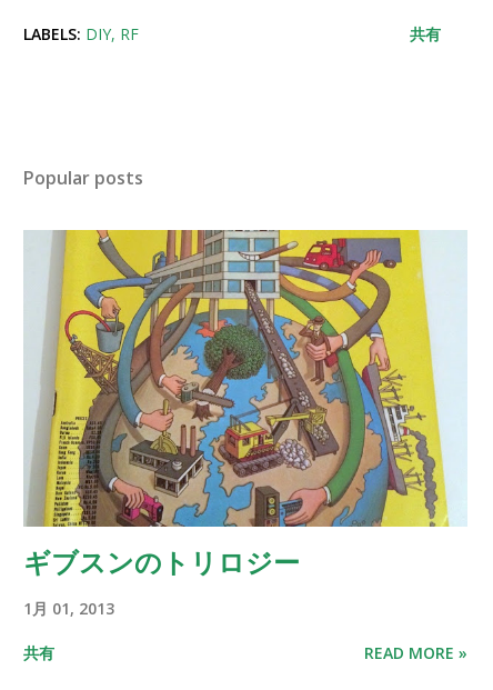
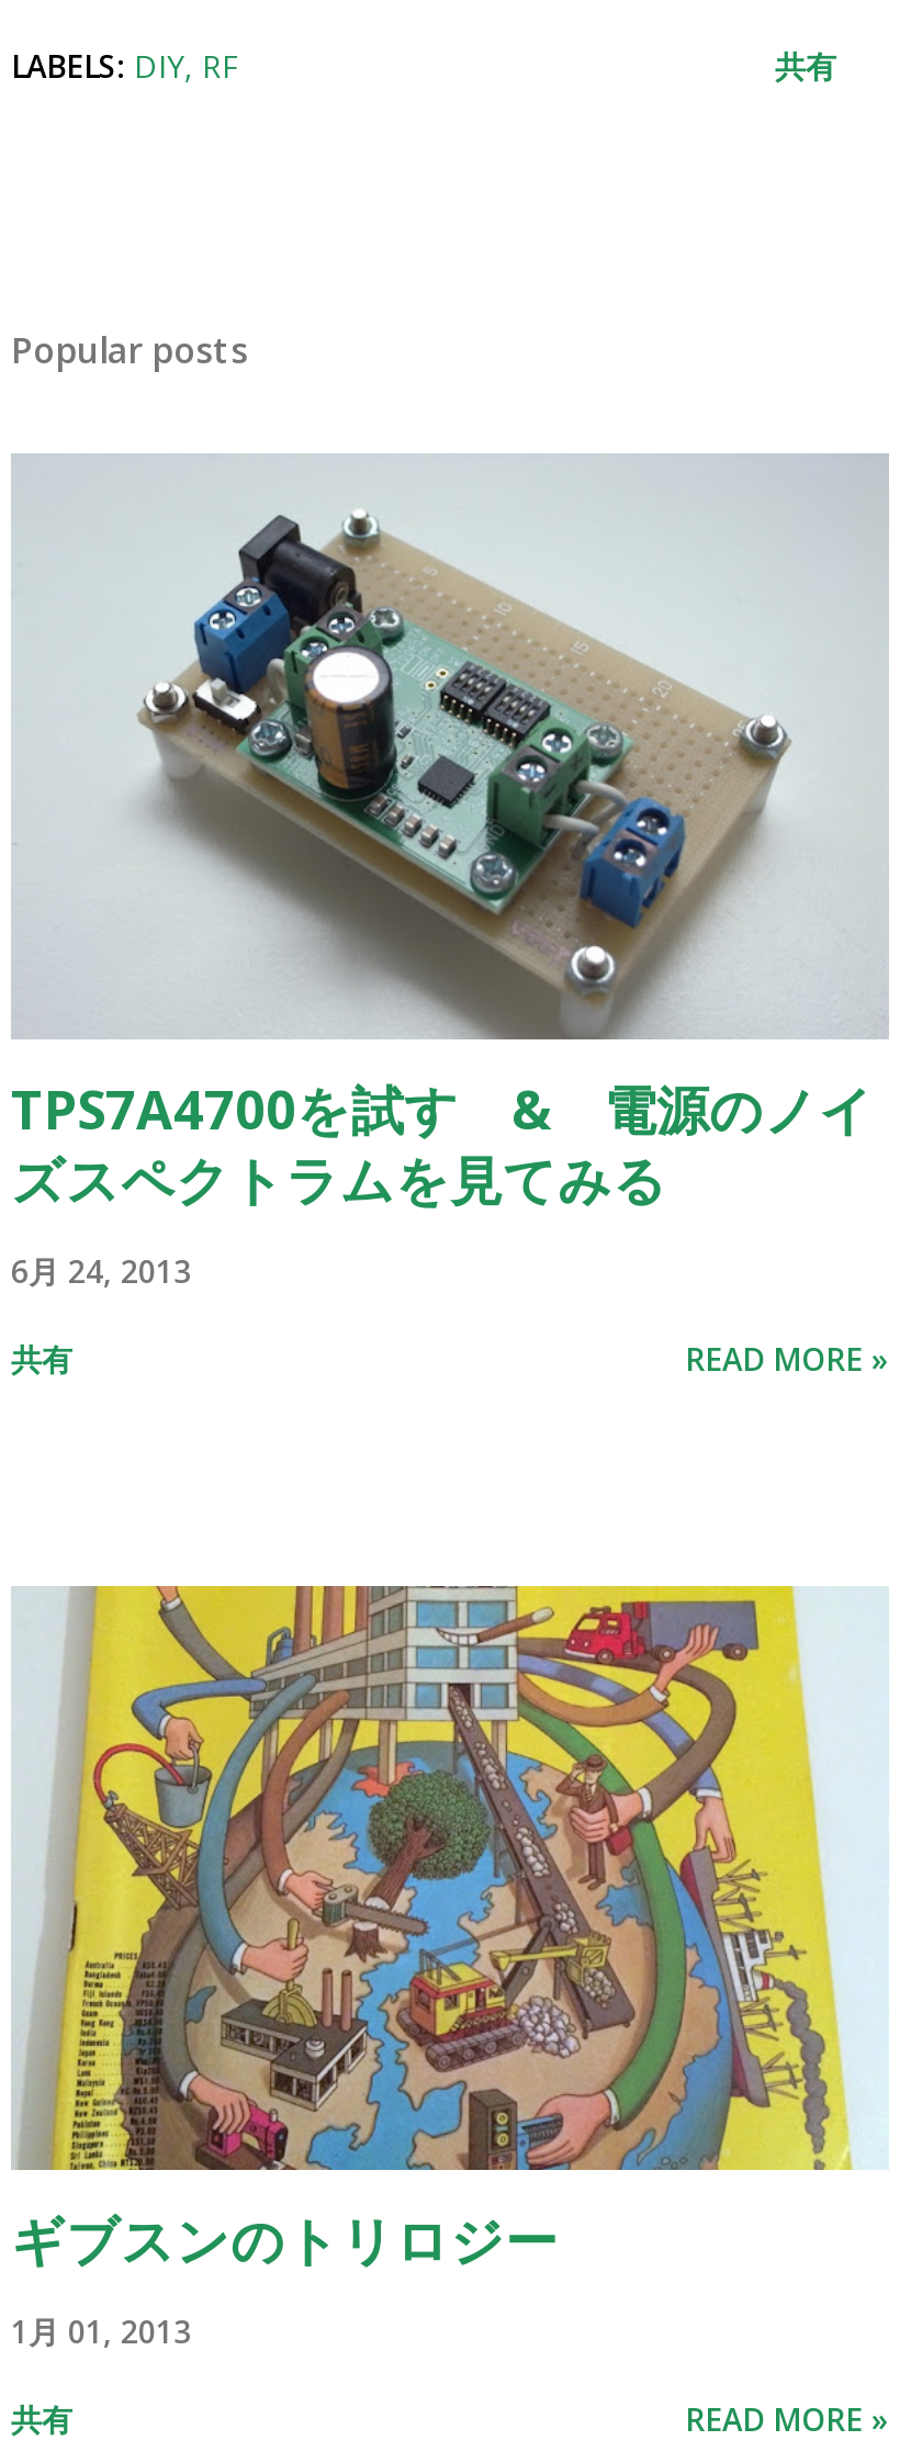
+ [image]
+ TPS7A4700を試す & 電源のノイ
+ ズスペクトラムを見てみる
+ 6月 24, 2013
+ 共有
+ READ MORE »
